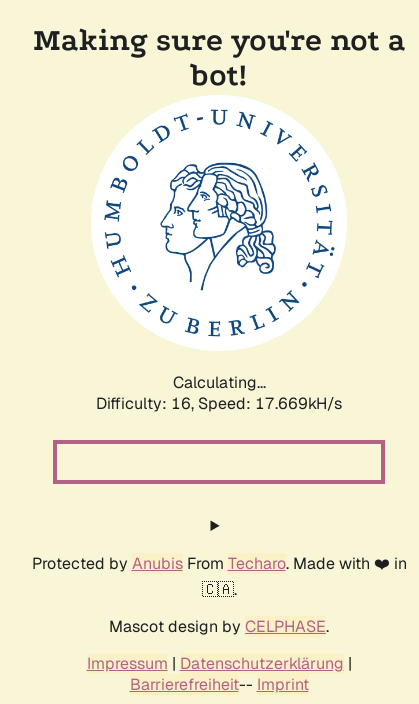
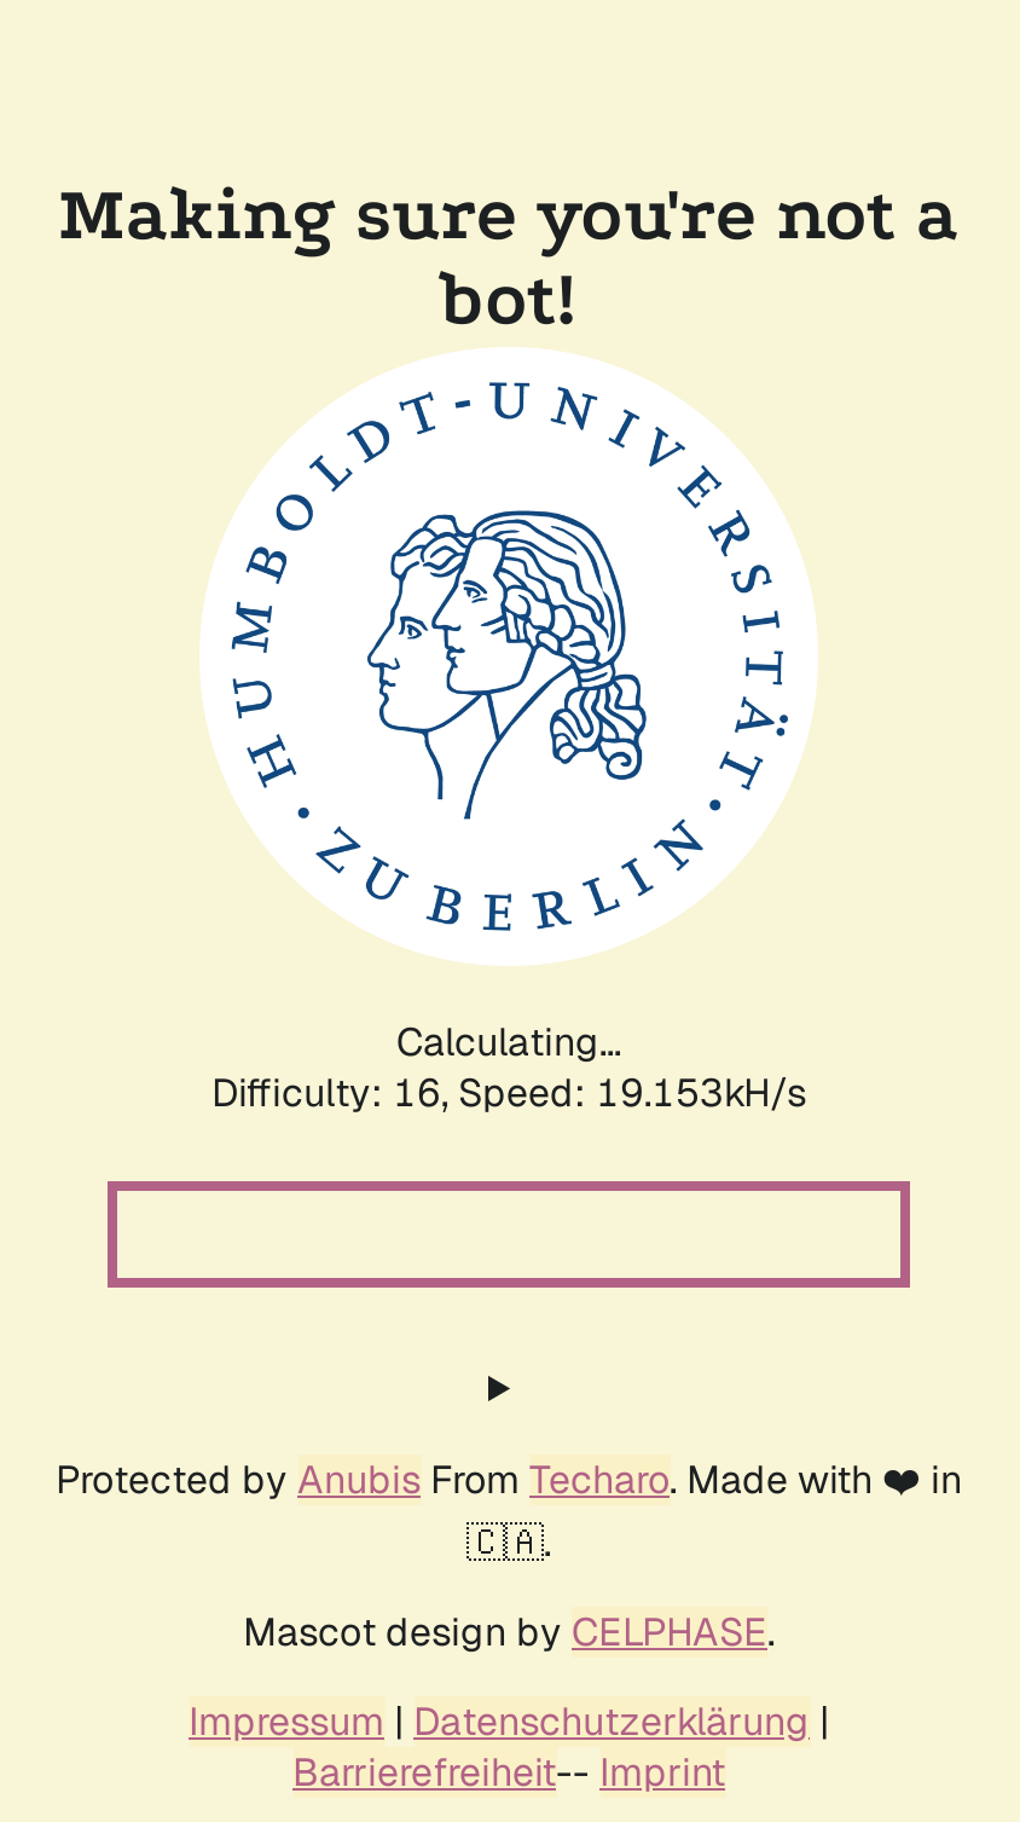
- Difficulty: 16, Speed: 17.669kH/s
+ Difficulty: 16, Speed: 19.153kH/s
